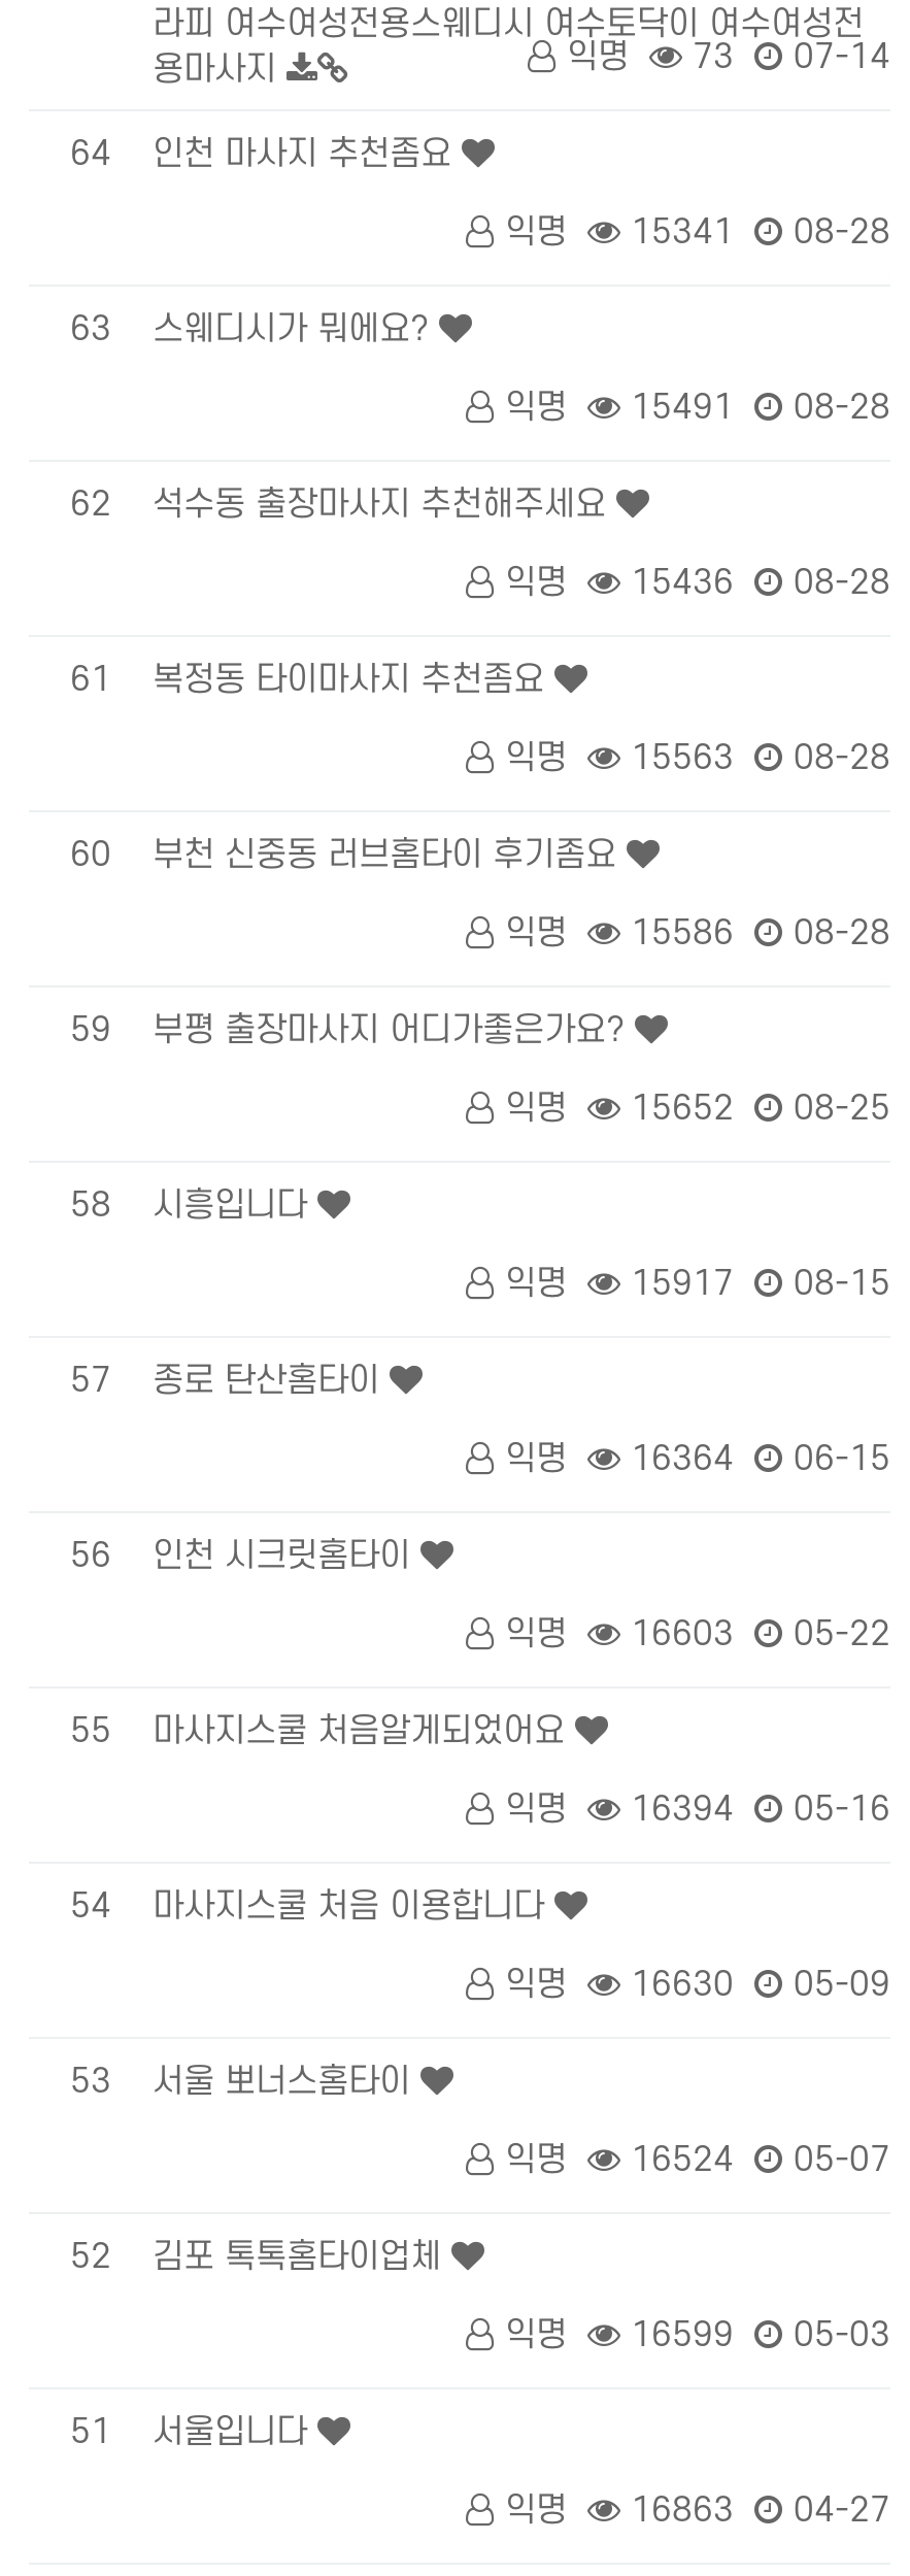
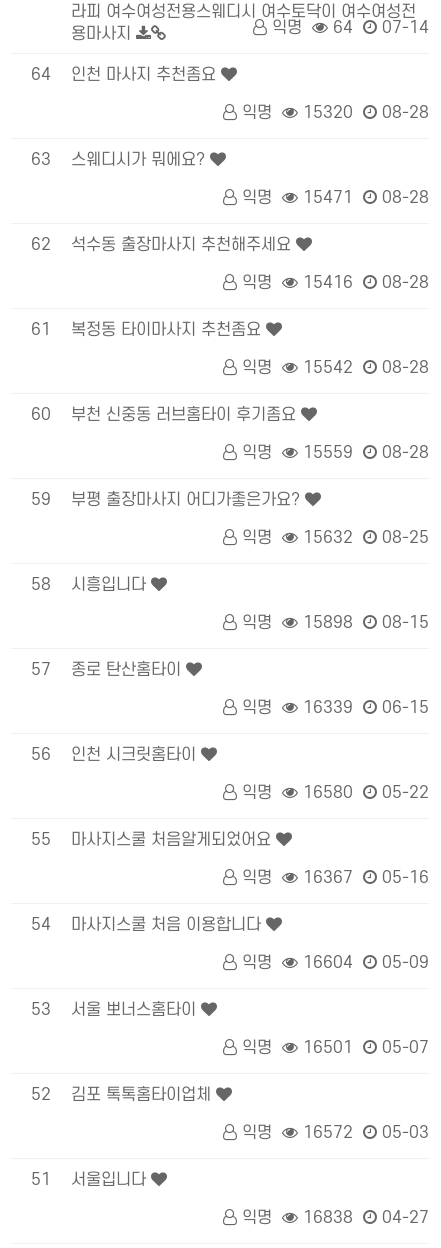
- 익명 73 07-14
+ 익명 64 07-14

- 익명 15341 08-28
+ 익명 15320 08-28

- 익명 15491 08-28
+ 익명 15471 08-28

- 익명 15436 08-28
+ 익명 15416 08-28

- 익명 15563 08-28
+ 익명 15542 08-28

- 익명 15586 08-28
+ 익명 15559 08-28

- 익명 15652 08-25
+ 익명 15632 08-25

- 익명 15917 08-15
+ 익명 15898 08-15

- 익명 16364 06-15
+ 익명 16339 06-15

- 익명 16603 05-22
+ 익명 16580 05-22

- 익명 16394 05-16
+ 익명 16367 05-16

- 익명 16630 05-09
+ 익명 16604 05-09

- 익명 16524 05-07
+ 익명 16501 05-07

- 익명 16599 05-03
+ 익명 16572 05-03

- 익명 16863 04-27
+ 익명 16838 04-27
